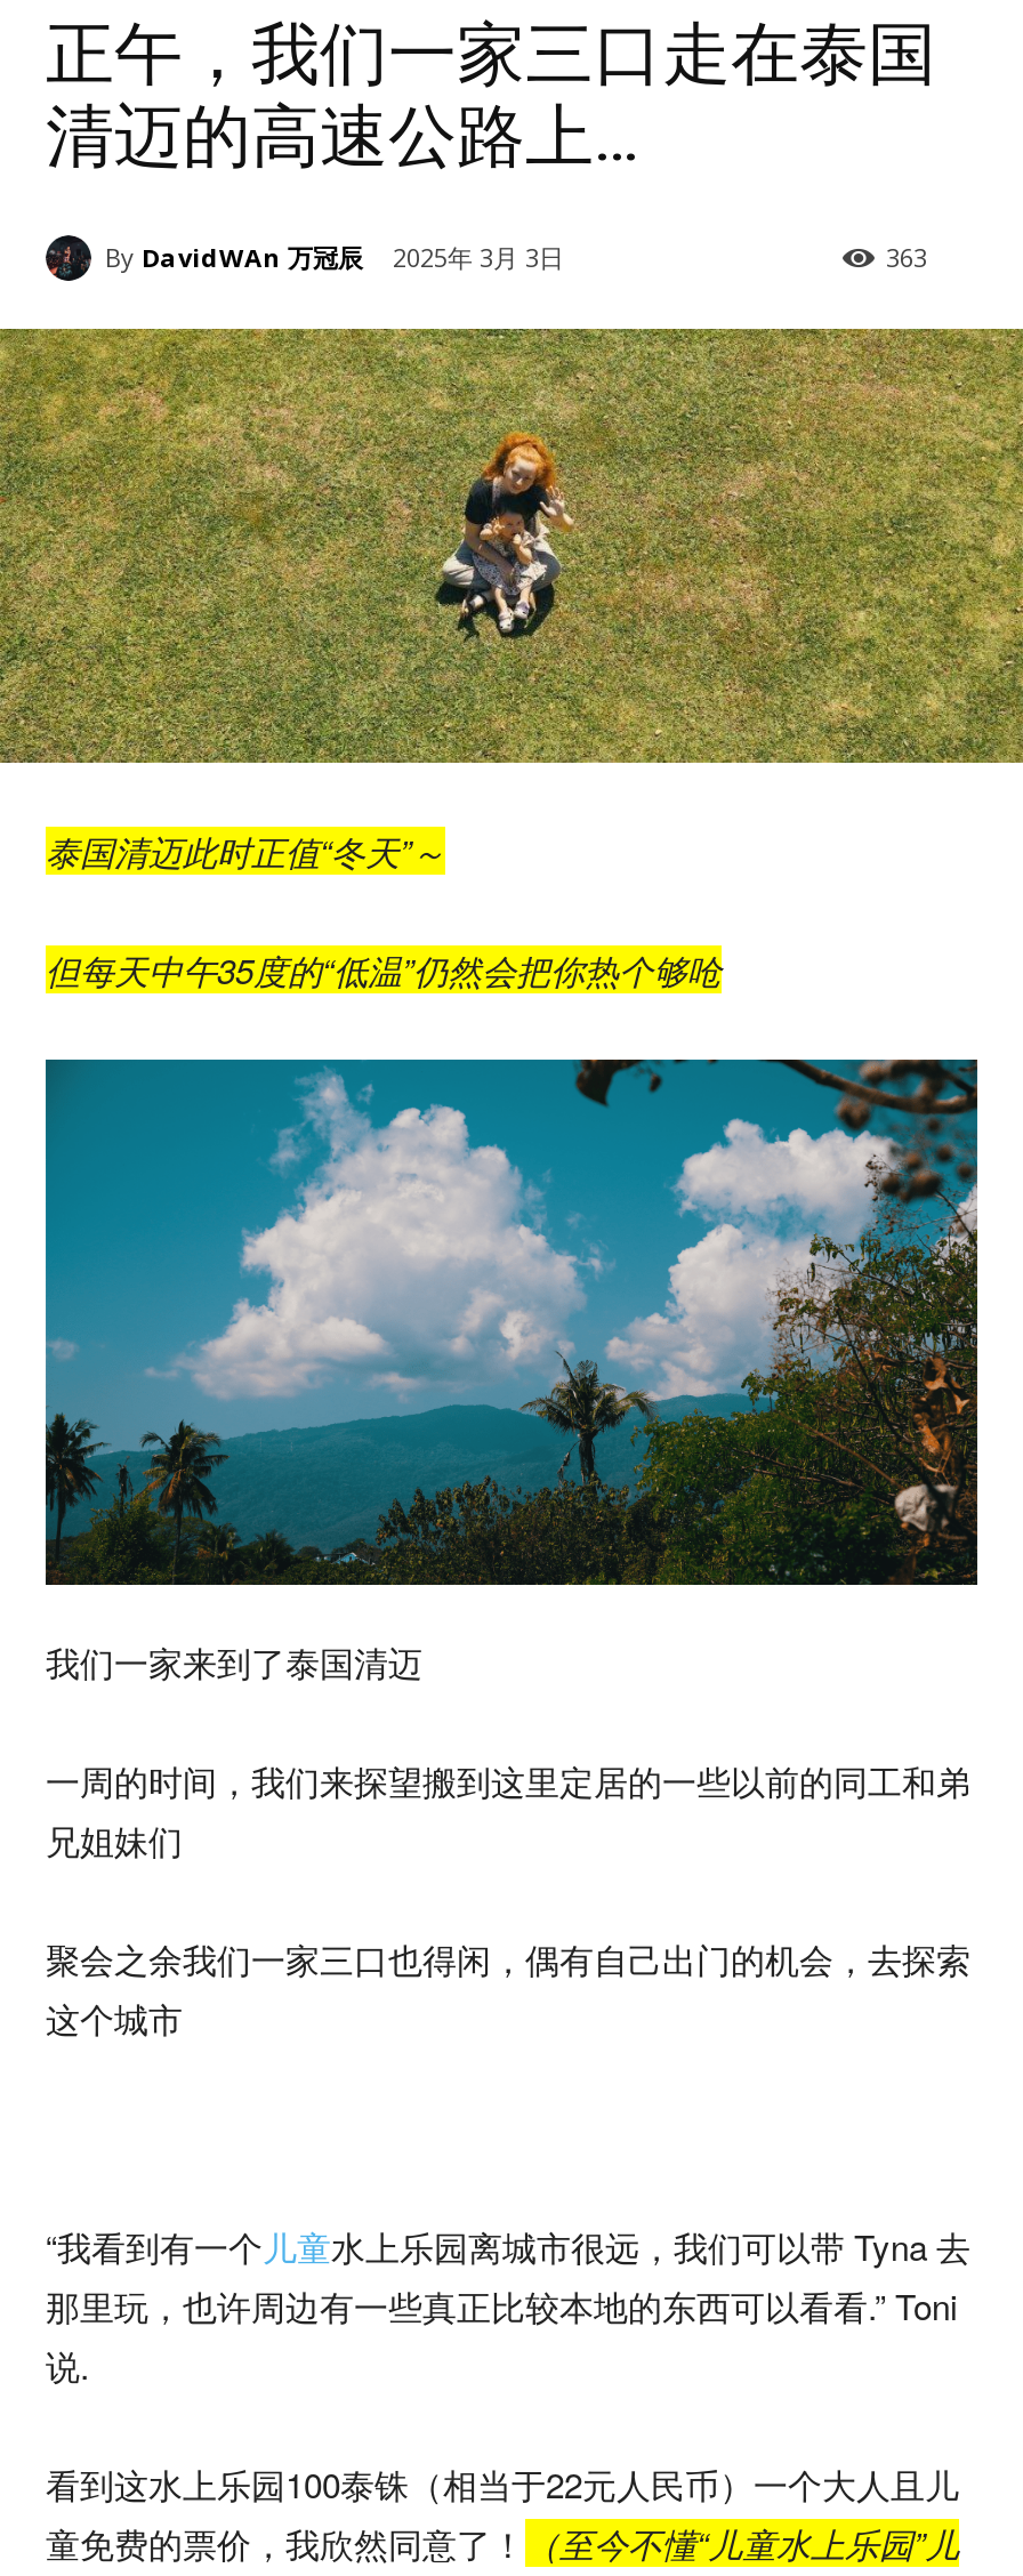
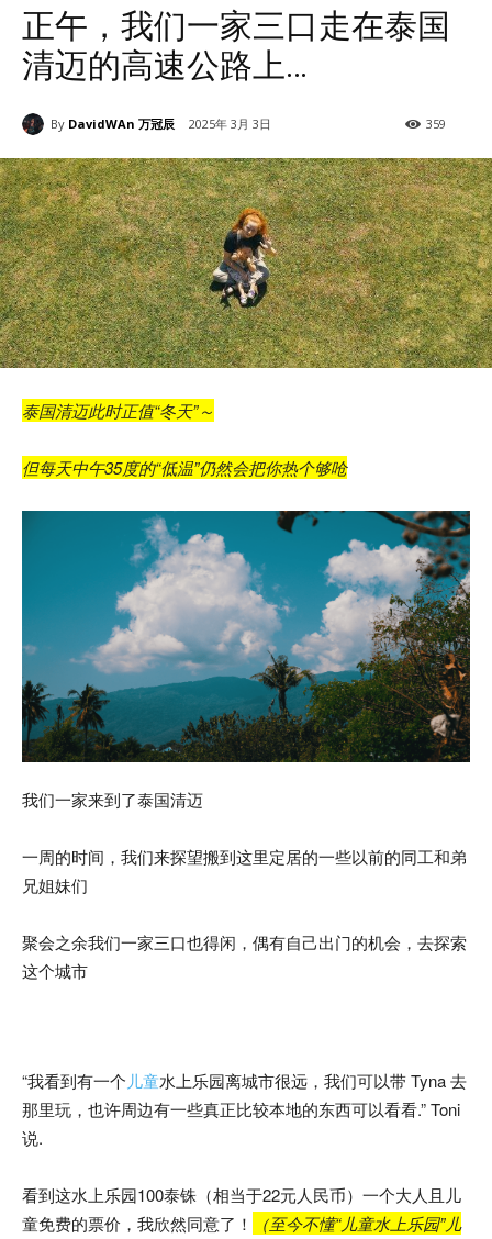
- 363
+ 359
